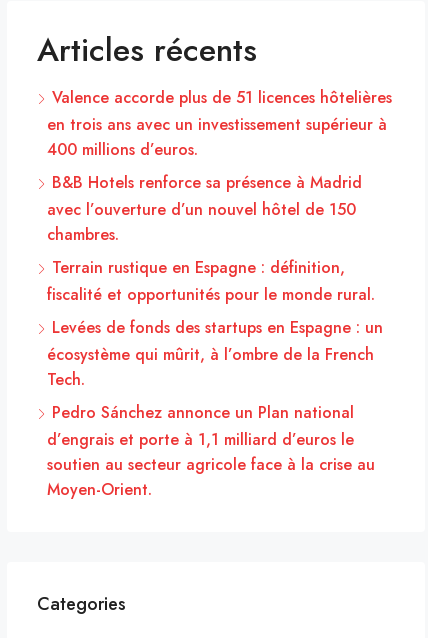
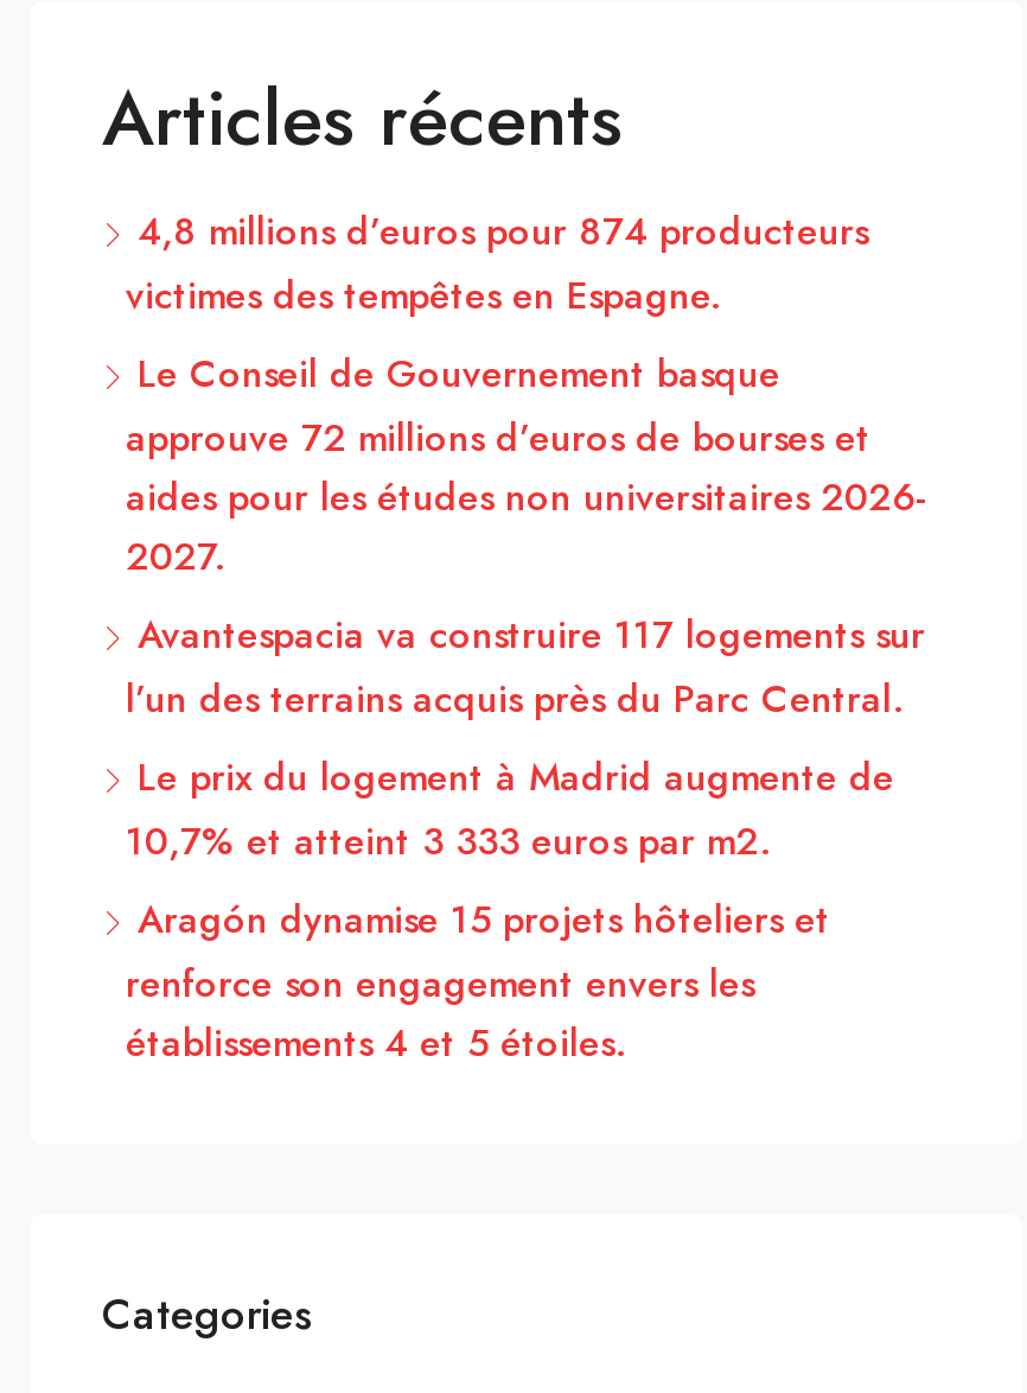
- Valence accorde plus de 51 licences hôtelières
- en trois ans avec un investissement supérieur à
- 400 millions d’euros.
- B&B Hotels renforce sa présence à Madrid
- avec l’ouverture d’un nouvel hôtel de 150
- chambres.
- Terrain rustique en Espagne : définition,
- fiscalité et opportunités pour le monde rural.
- Levées de fonds des startups en Espagne : un
- écosystème qui mûrit, à l’ombre de la French
- Tech.
- Pedro Sánchez annonce un Plan national
- d’engrais et porte à 1,1 milliard d’euros le
- soutien au secteur agricole face à la crise au
- Moyen-Orient.
+ 4,8 millions d’euros pour 874 producteurs
+ victimes des tempêtes en Espagne.
+ Le Conseil de Gouvernement basque
+ approuve 72 millions d’euros de bourses et
+ aides pour les études non universitaires 2026-
+ 2027.
+ Avantespacia va construire 117 logements sur
+ l’un des terrains acquis près du Parc Central.
+ Le prix du logement à Madrid augmente de
+ 10,7% et atteint 3 333 euros par m2.
+ Aragón dynamise 15 projets hôteliers et
+ renforce son engagement envers les
+ établissements 4 et 5 étoiles.
